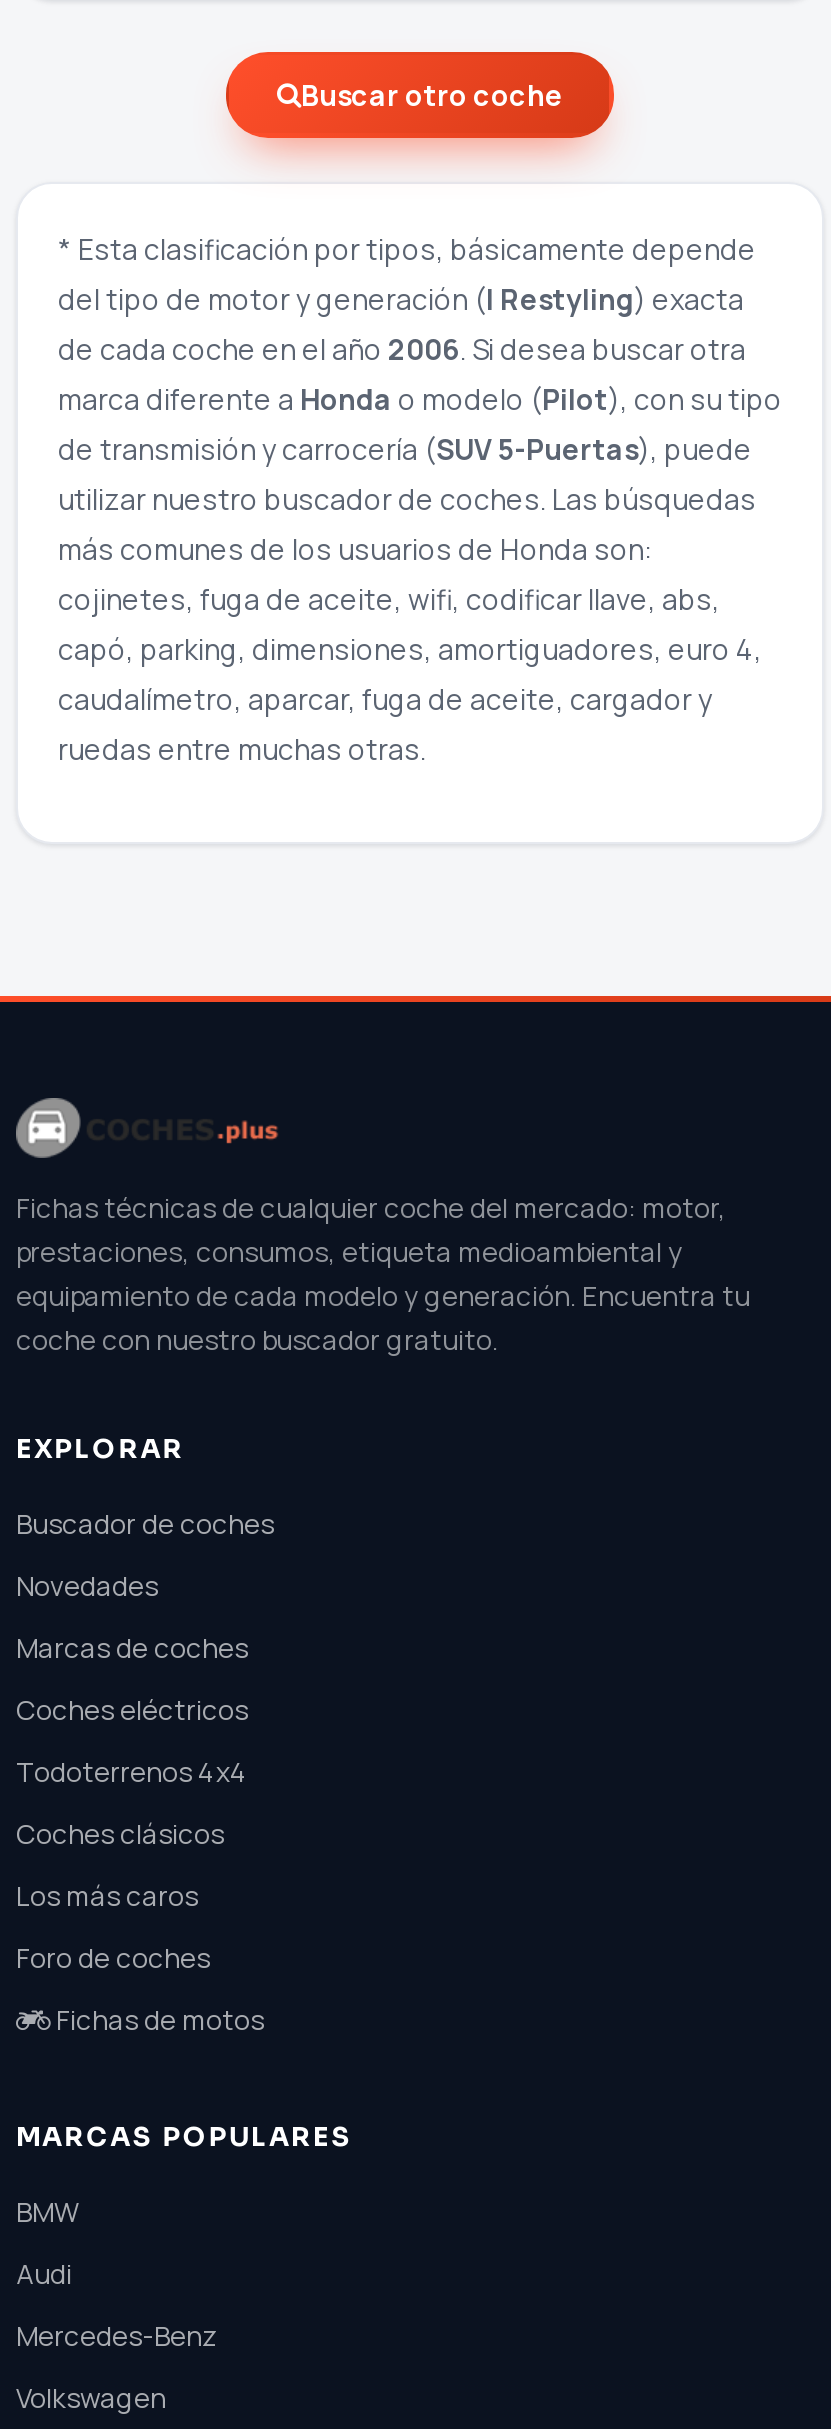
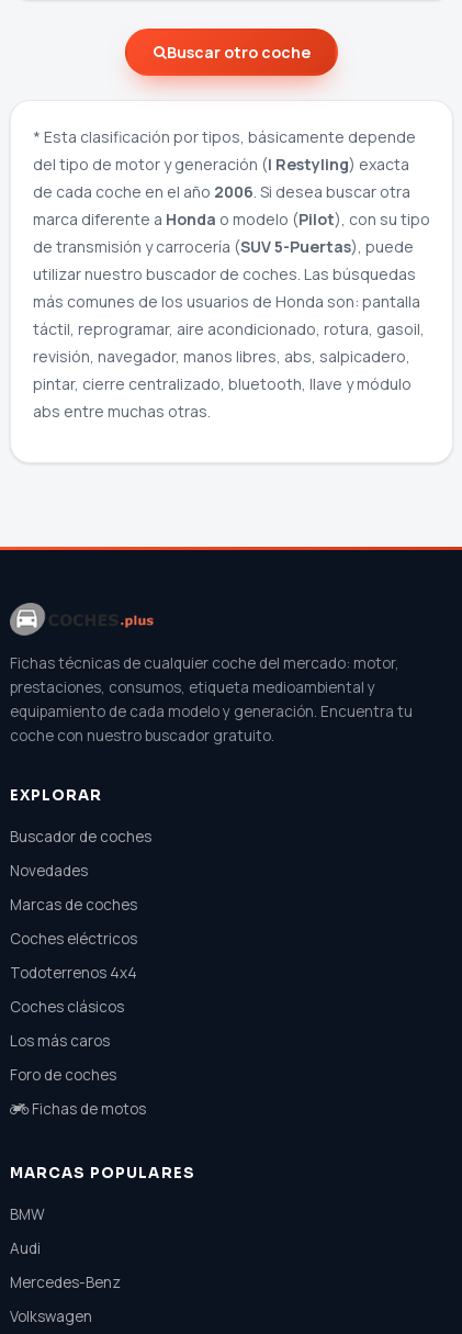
- más comunes de los usuarios de Honda son:
- cojinetes, fuga de aceite, wifi, codificar llave, abs,
- capó, parking, dimensiones, amortiguadores, euro 4,
- caudalímetro, aparcar, fuga de aceite, cargador y
- ruedas entre muchas otras.
+ más comunes de los usuarios de Honda son: pantalla
+ táctil, reprogramar, aire acondicionado, rotura, gasoil,
+ revisión, navegador, manos libres, abs, salpicadero,
+ pintar, cierre centralizado, bluetooth, llave y módulo
+ abs entre muchas otras.
